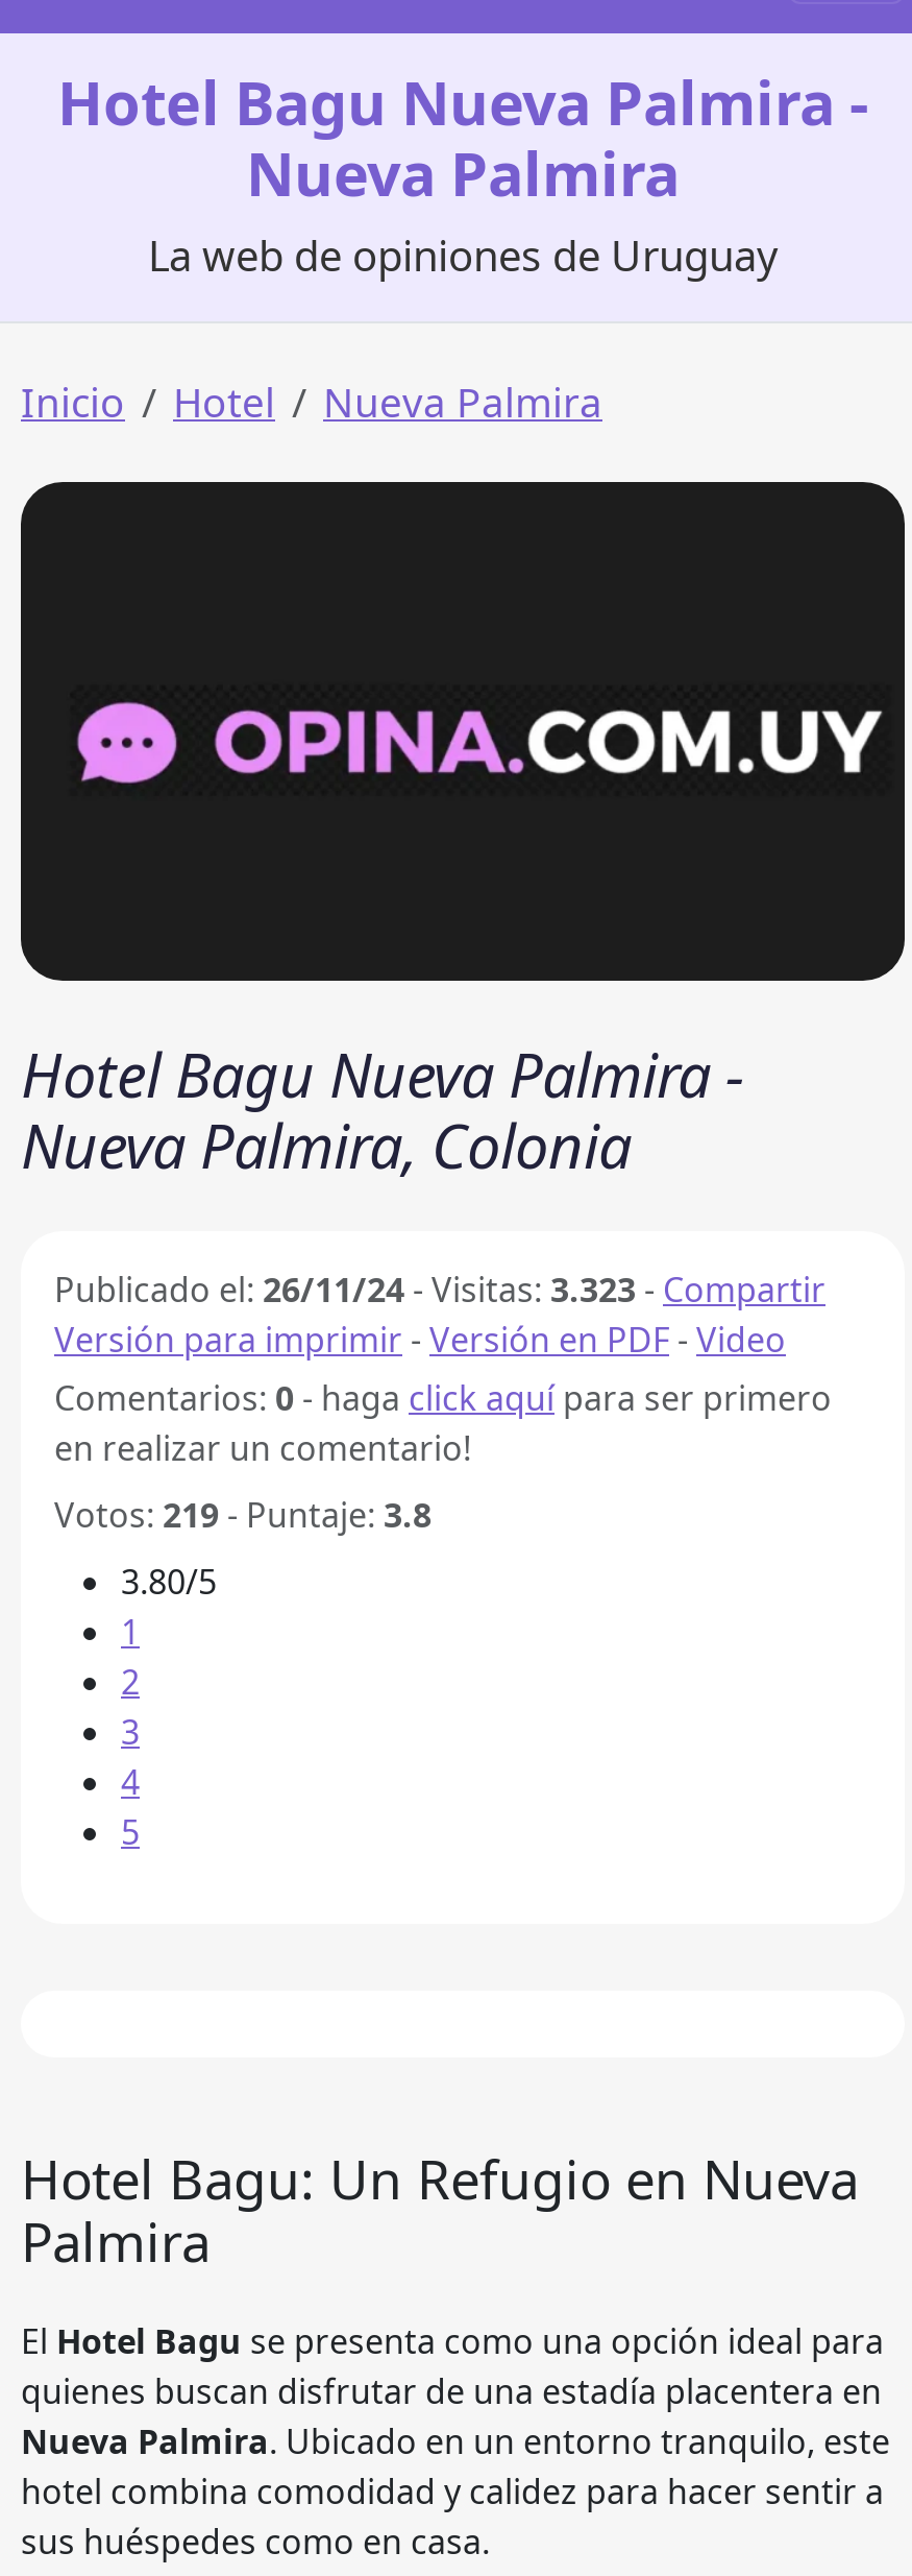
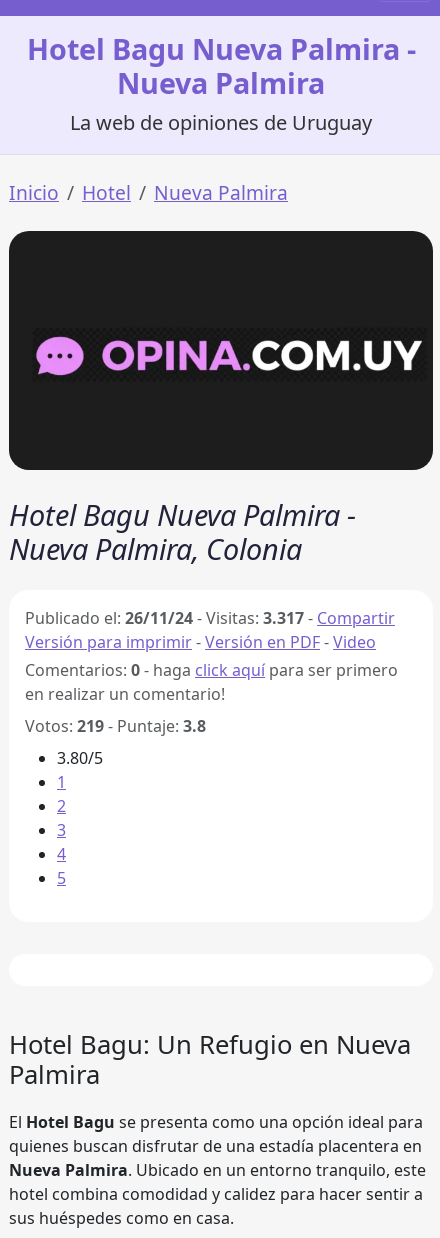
- Publicado el: 26/11/24 - Visitas: 3.323 - Compartir
+ Publicado el: 26/11/24 - Visitas: 3.317 - Compartir
